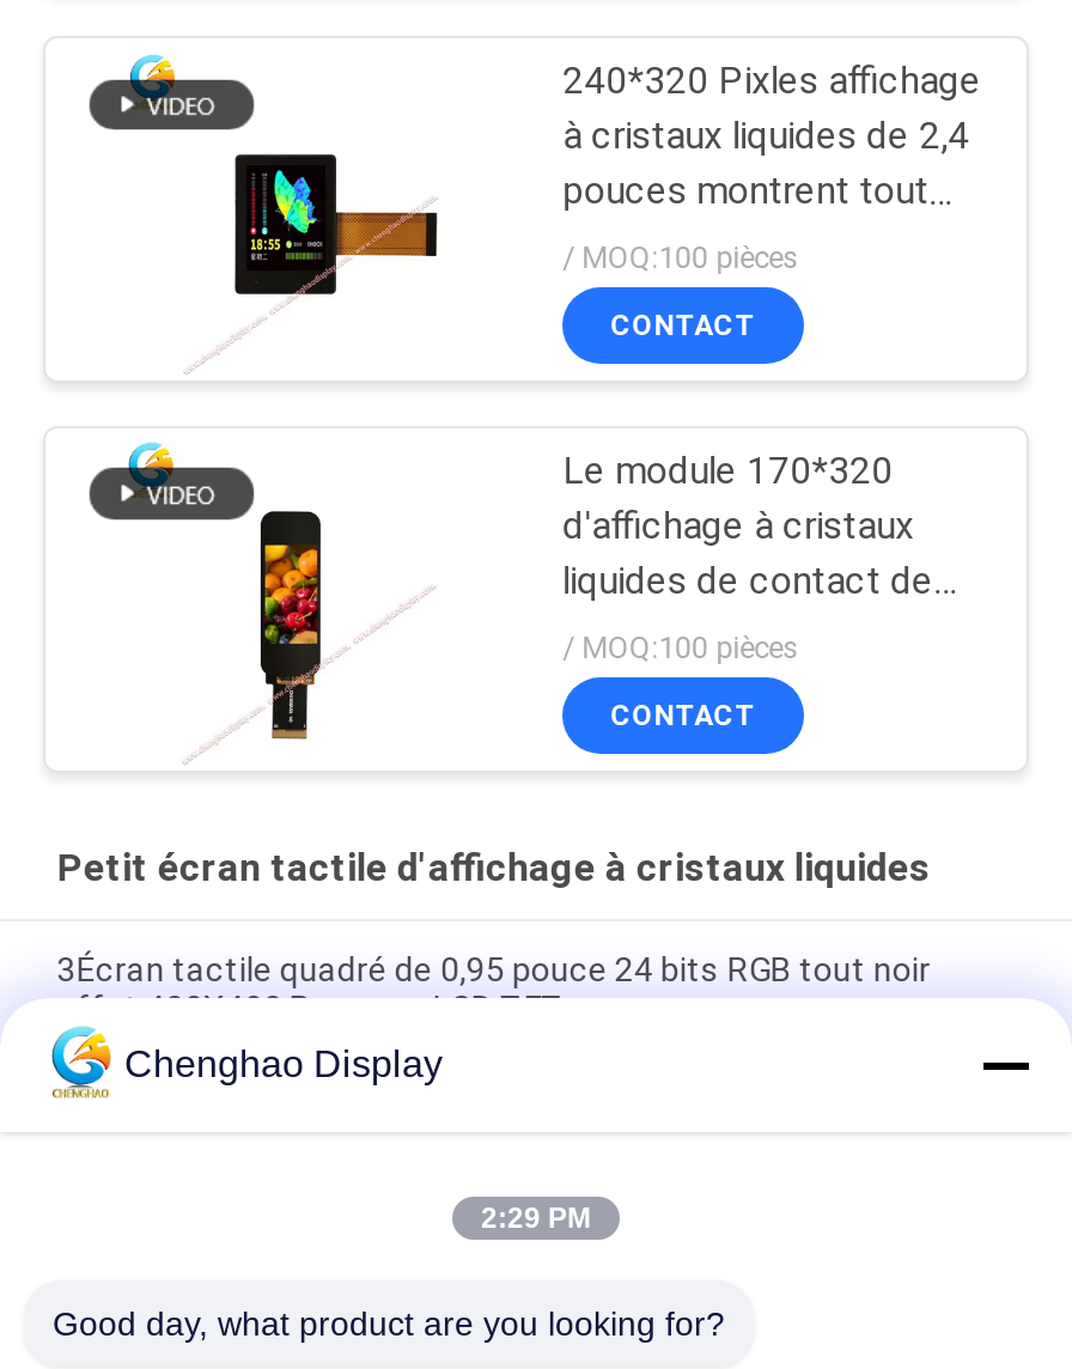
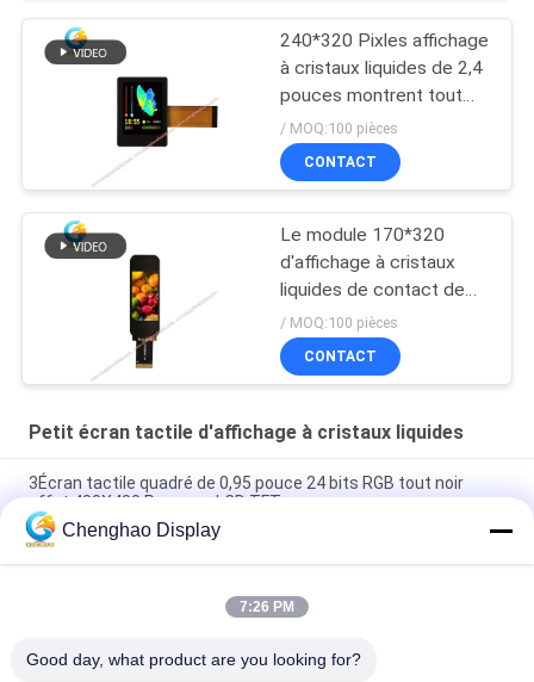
- 2:29 PM
+ 7:26 PM
